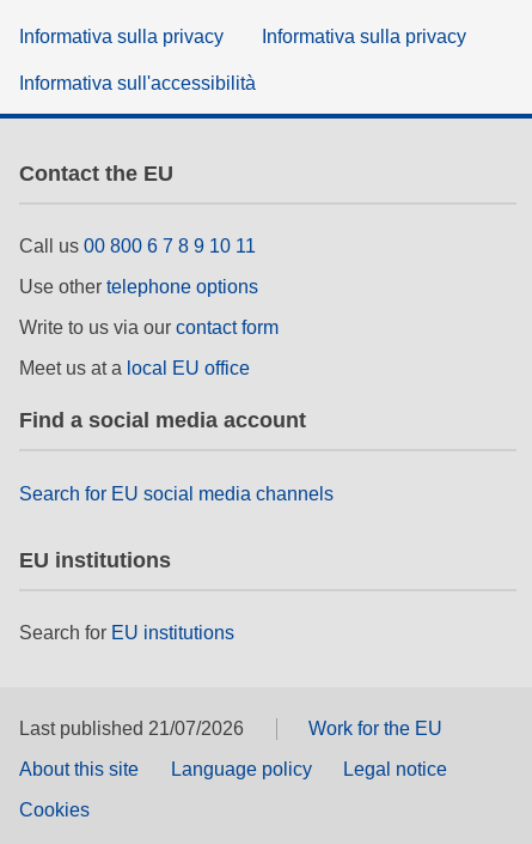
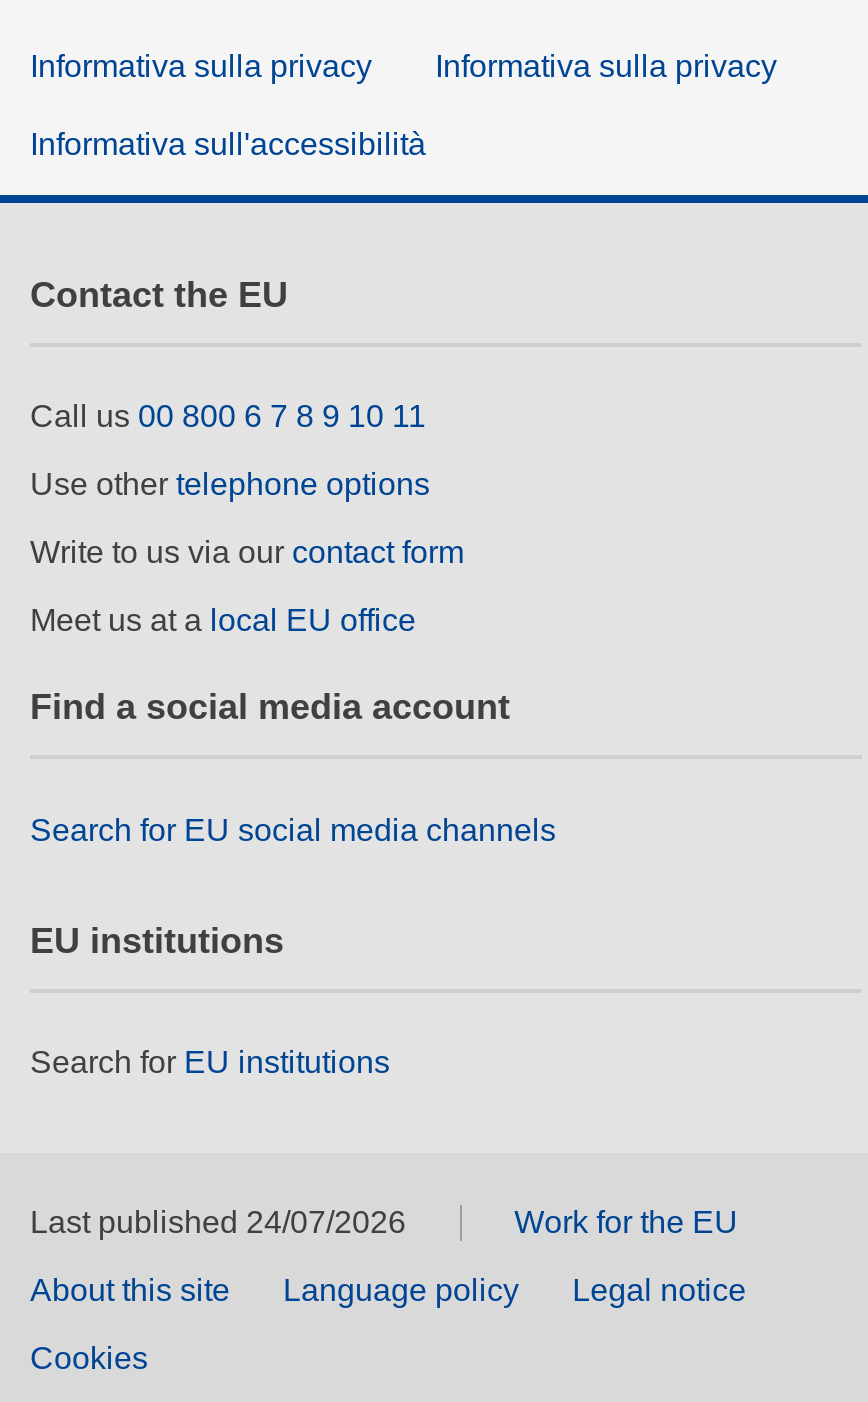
- Last published 21/07/2026
+ Last published 24/07/2026
